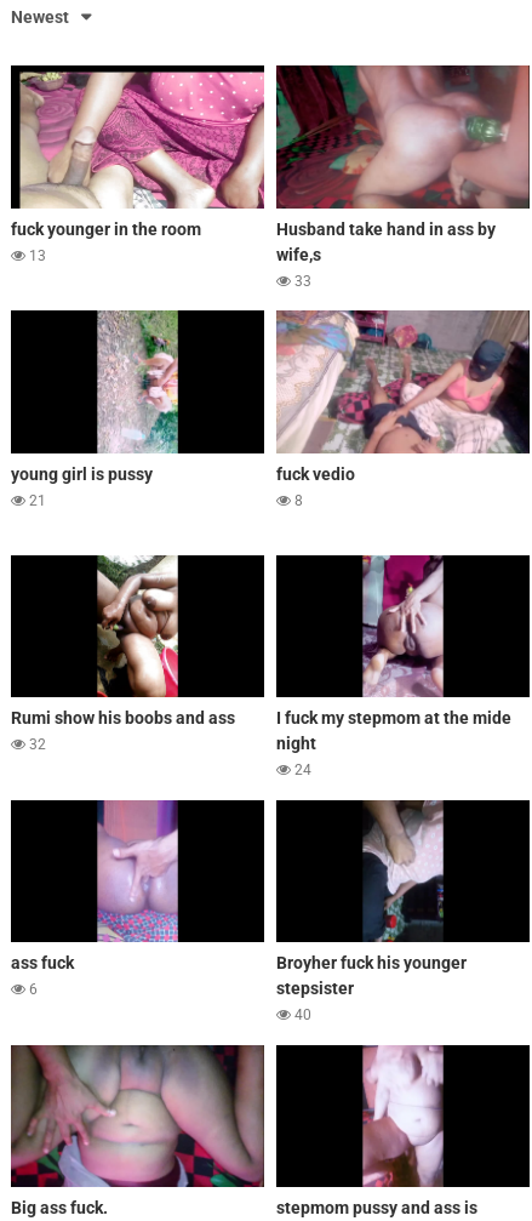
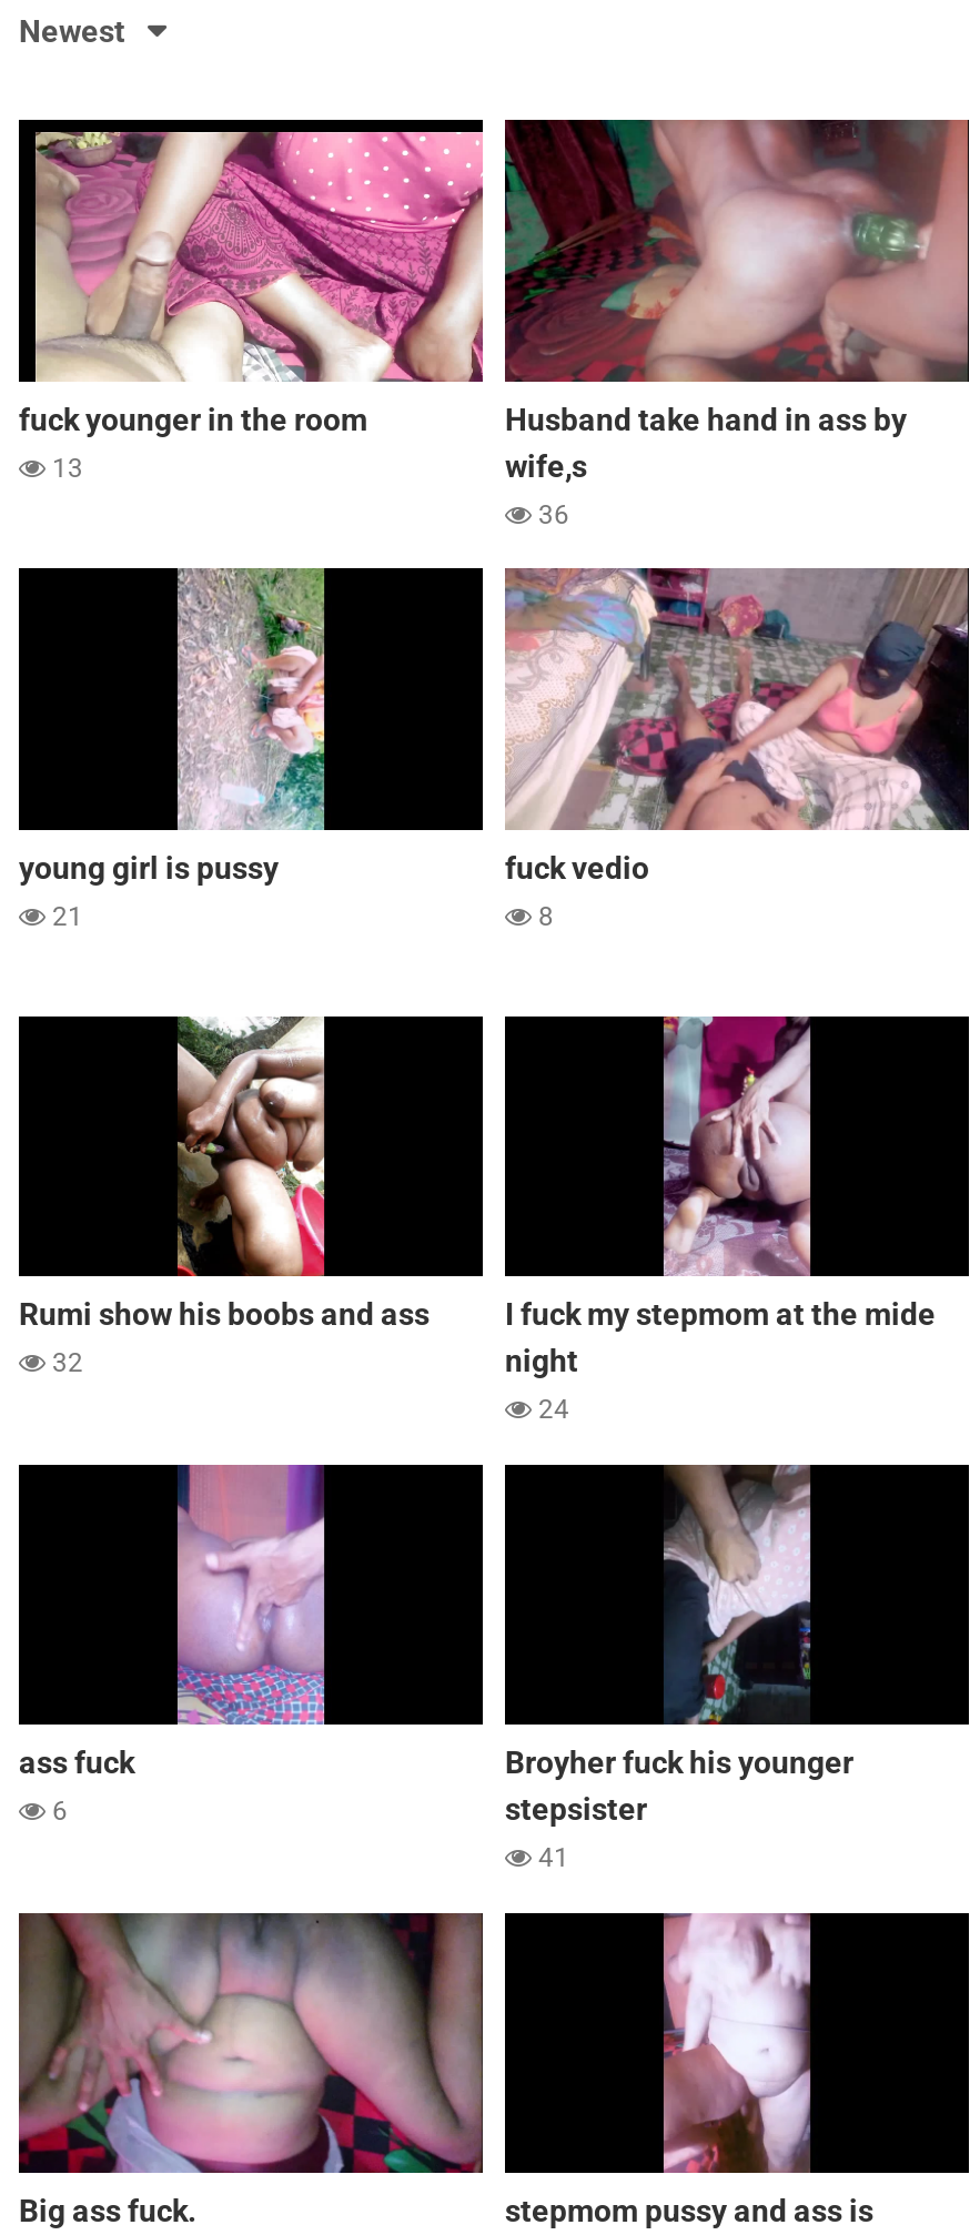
- 33
+ 36

- 40
+ 41
